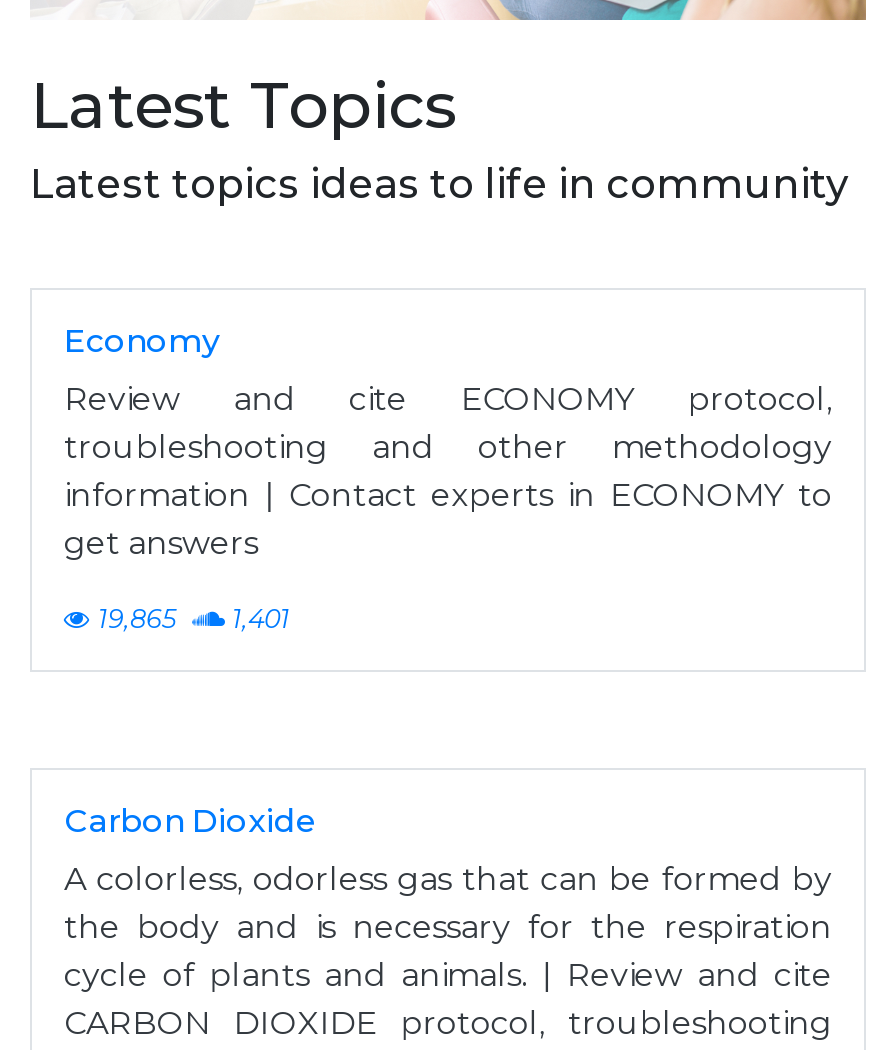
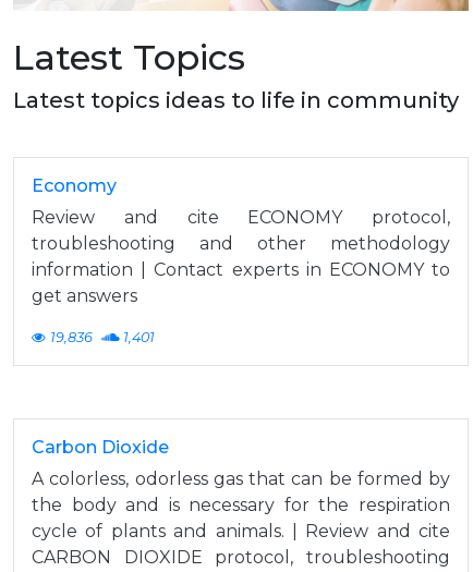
- 19,865 1,401
+ 19,836 1,401
